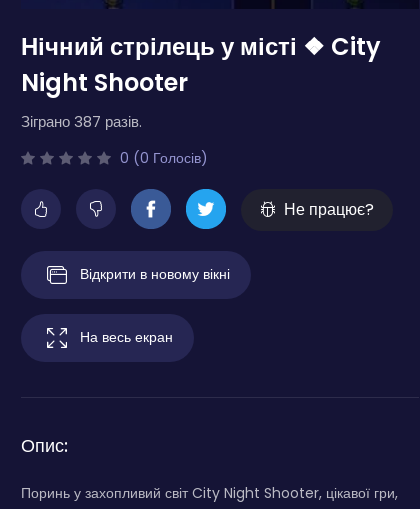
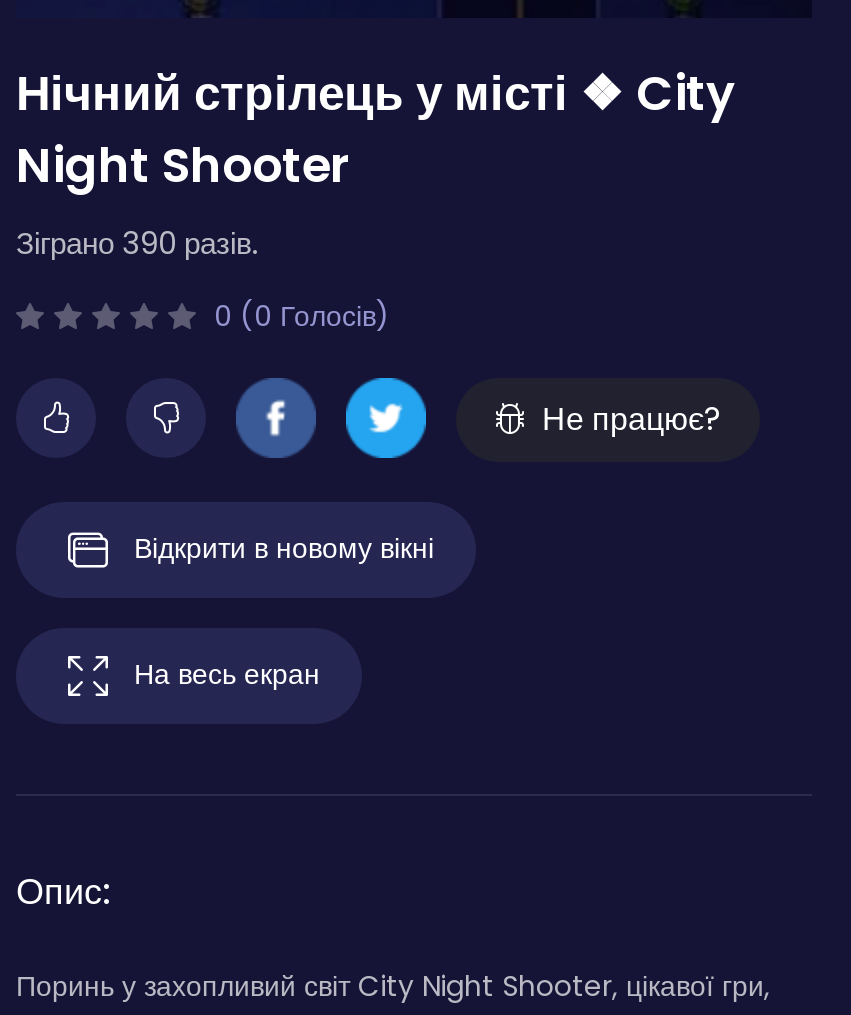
- Зіграно 387 разів.
+ Зіграно 390 разів.
